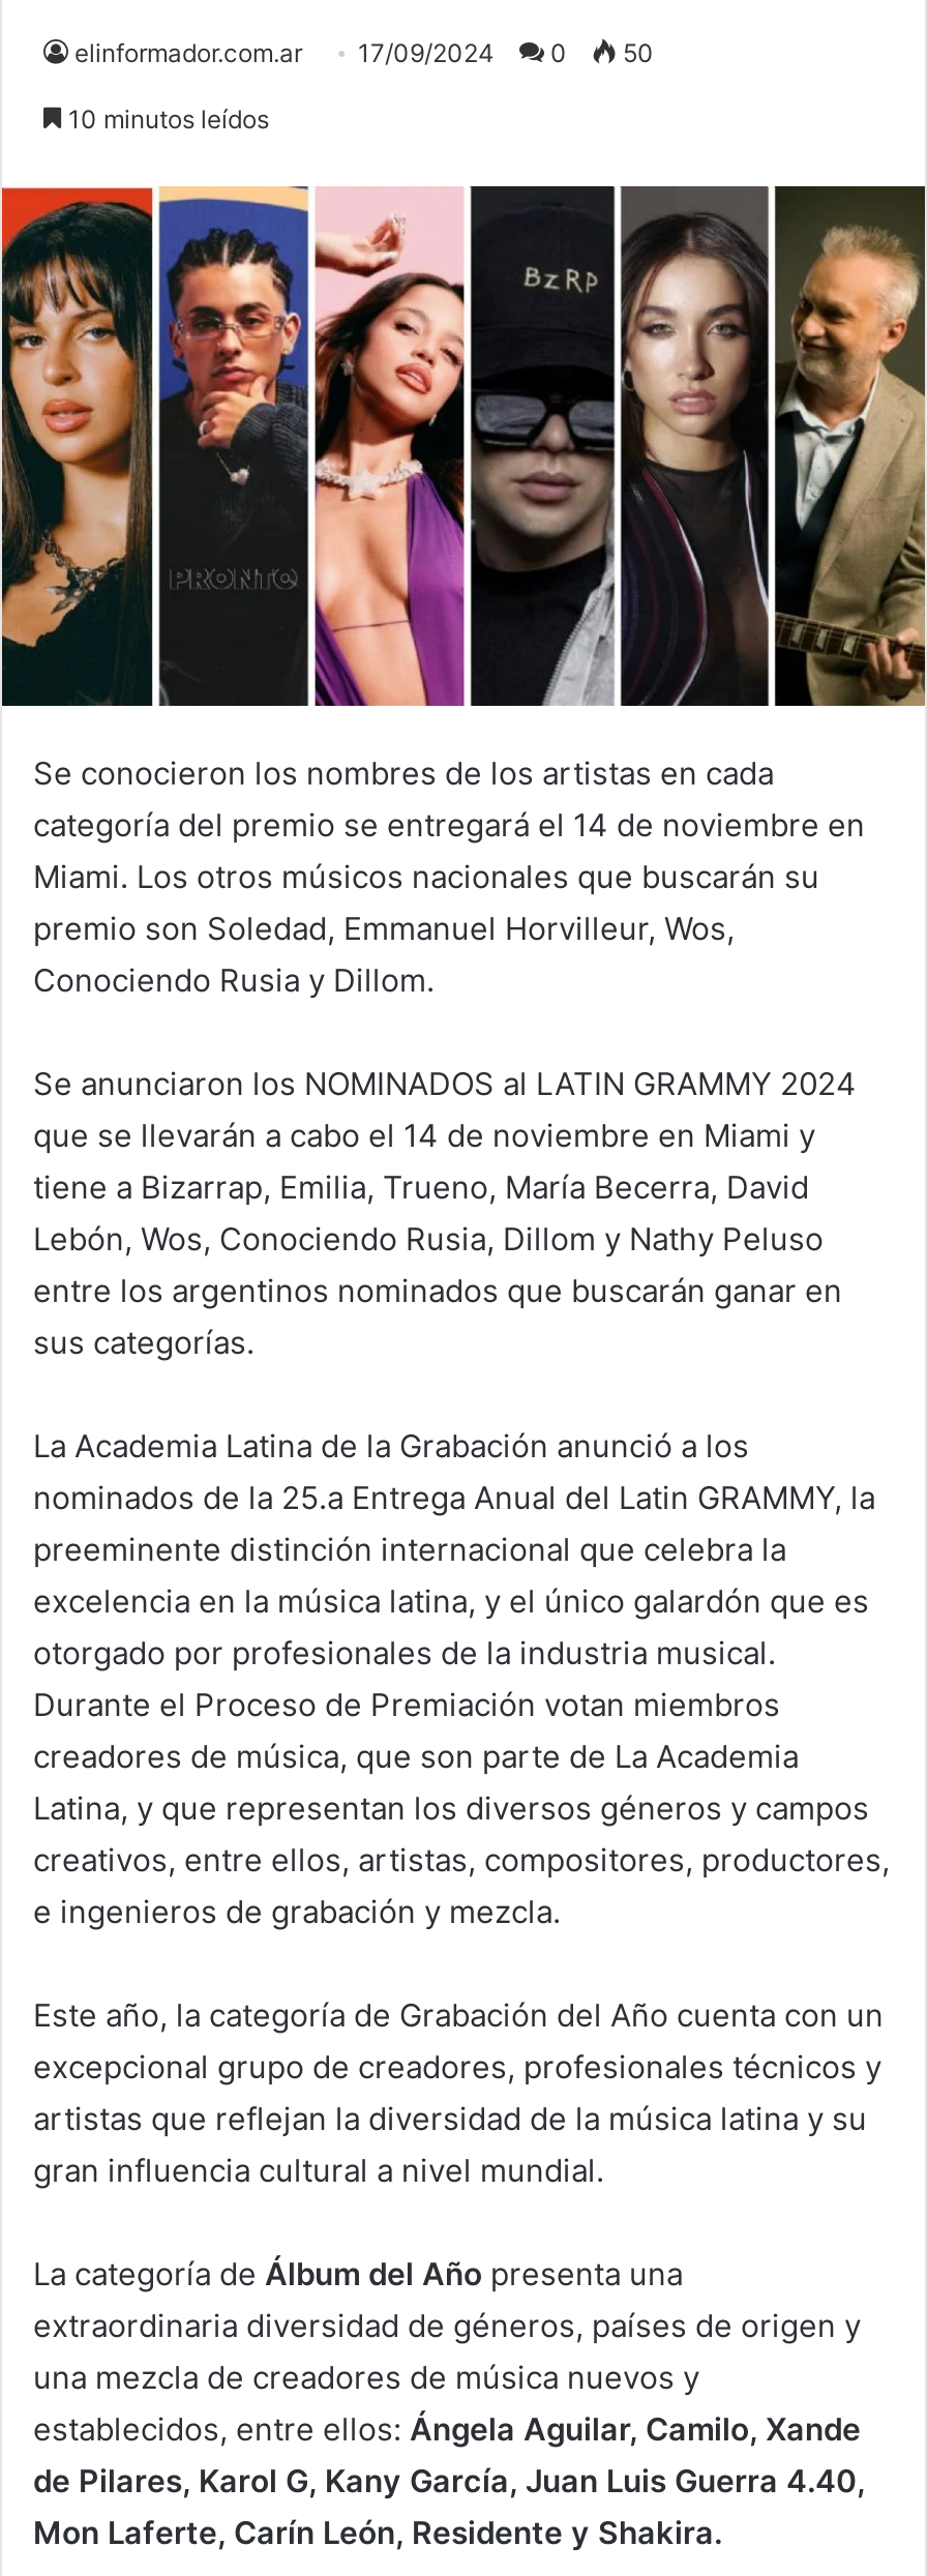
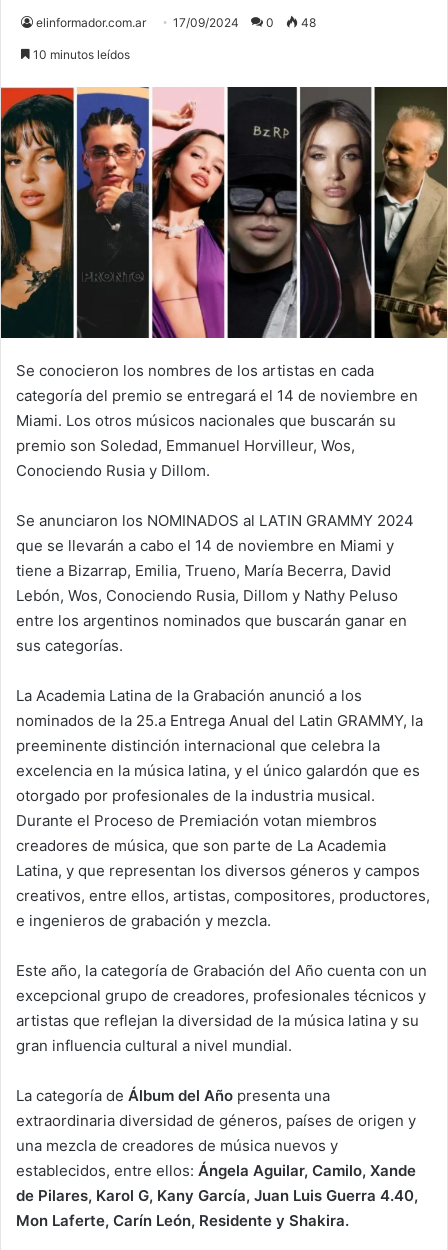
- elinformador.com.ar 17/09/2024 0 50
+ elinformador.com.ar 17/09/2024 0 48
